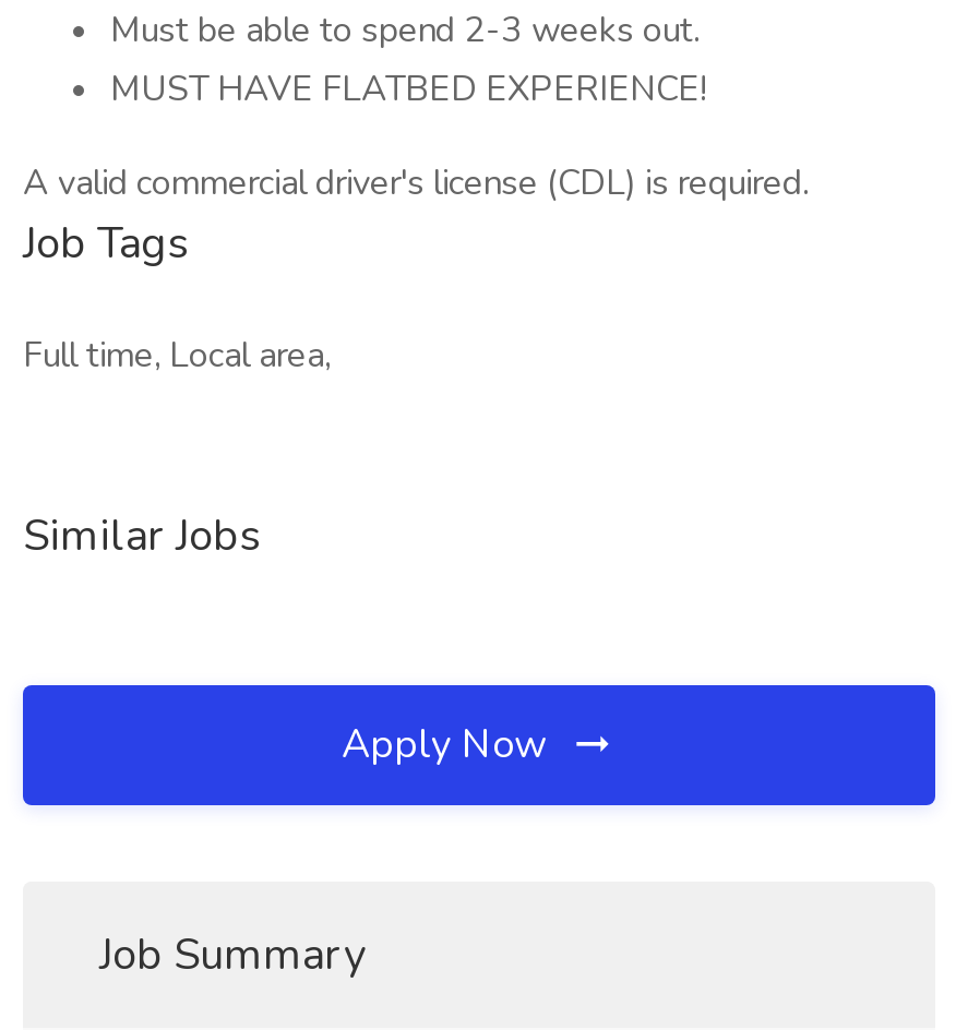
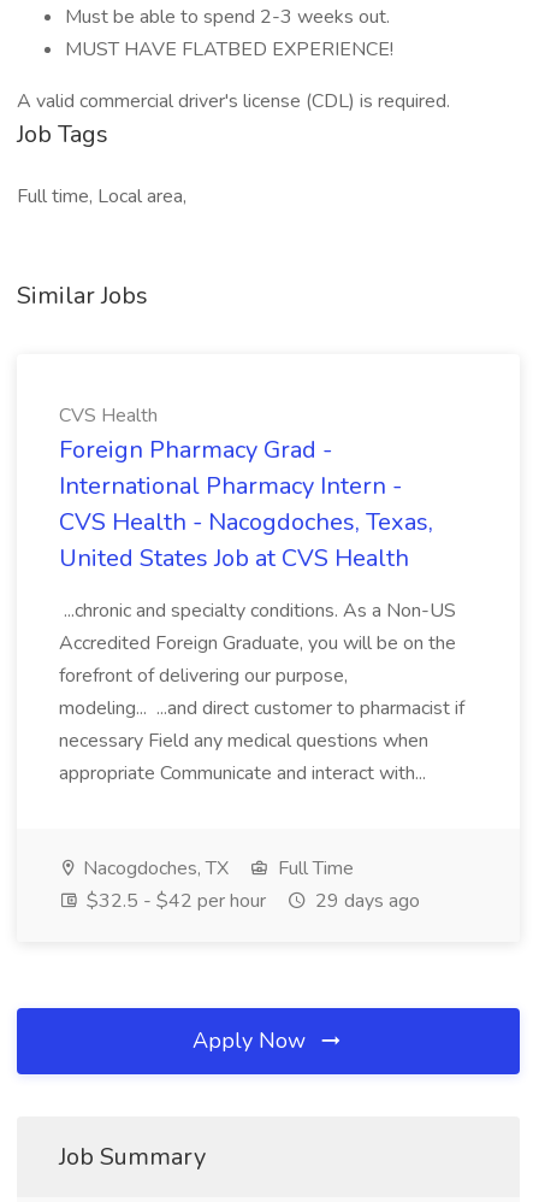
+ CVS Health
+ Foreign Pharmacy Grad -
+ International Pharmacy Intern -
+ CVS Health - Nacogdoches, Texas,
+ United States Job at CVS Health
+ ...chronic and specialty conditions. As a Non-US
+ Accredited Foreign Graduate, you will be on the
+ forefront of delivering our purpose,
+ modeling... ...and direct customer to pharmacist if
+ necessary Field any medical questions when
+ appropriate Communicate and interact with...

+ Nacogdoches, TX
+ Full Time
+ $32.5 - $42 per hour
+ 29 days ago
